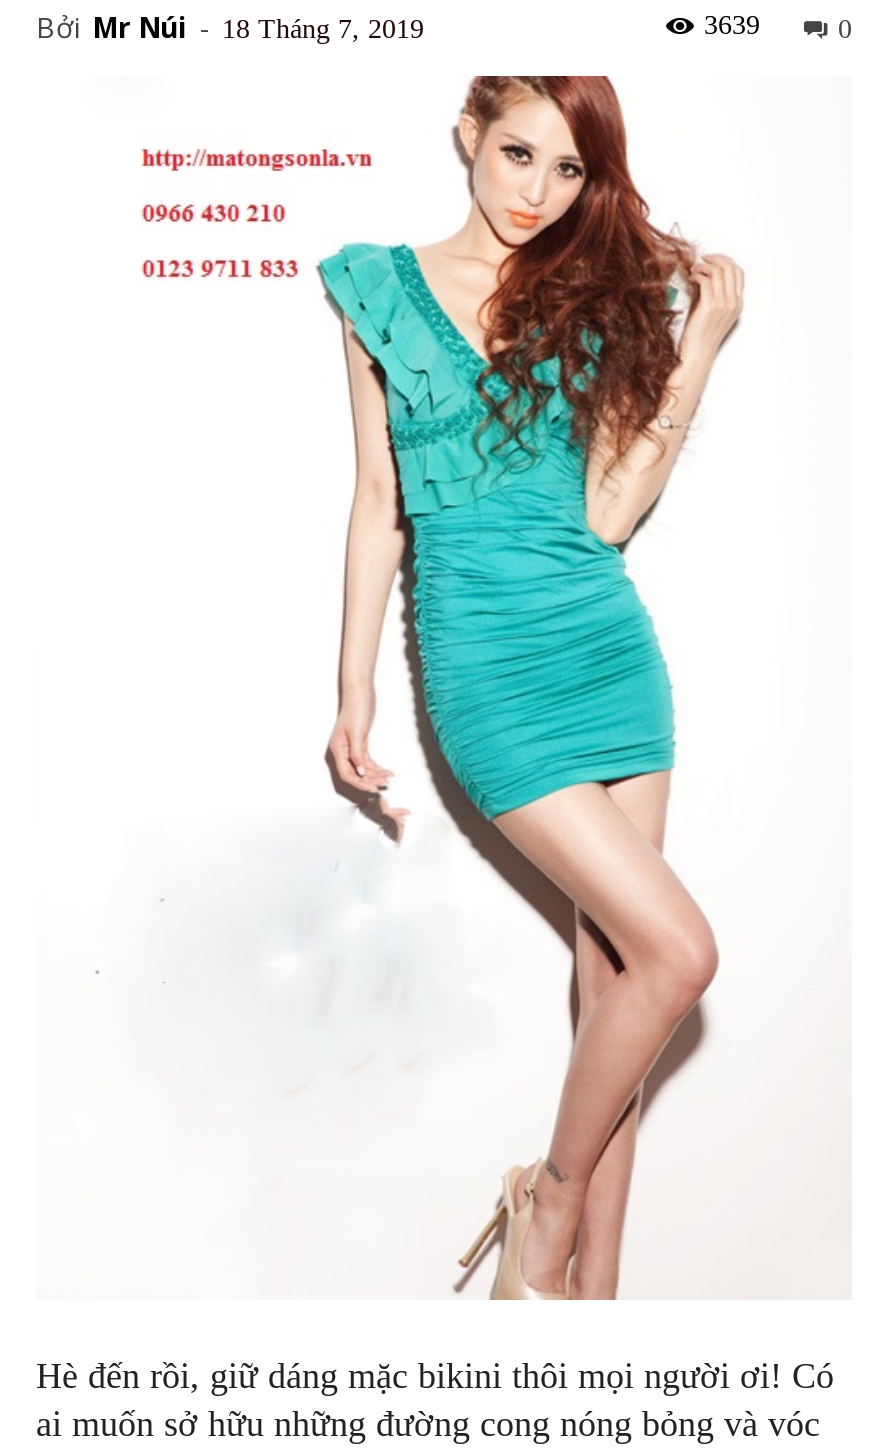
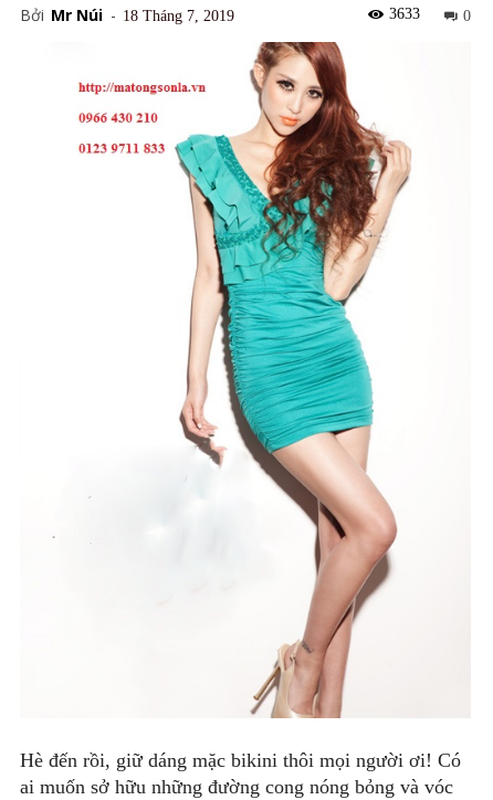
- 3639
+ 3633
